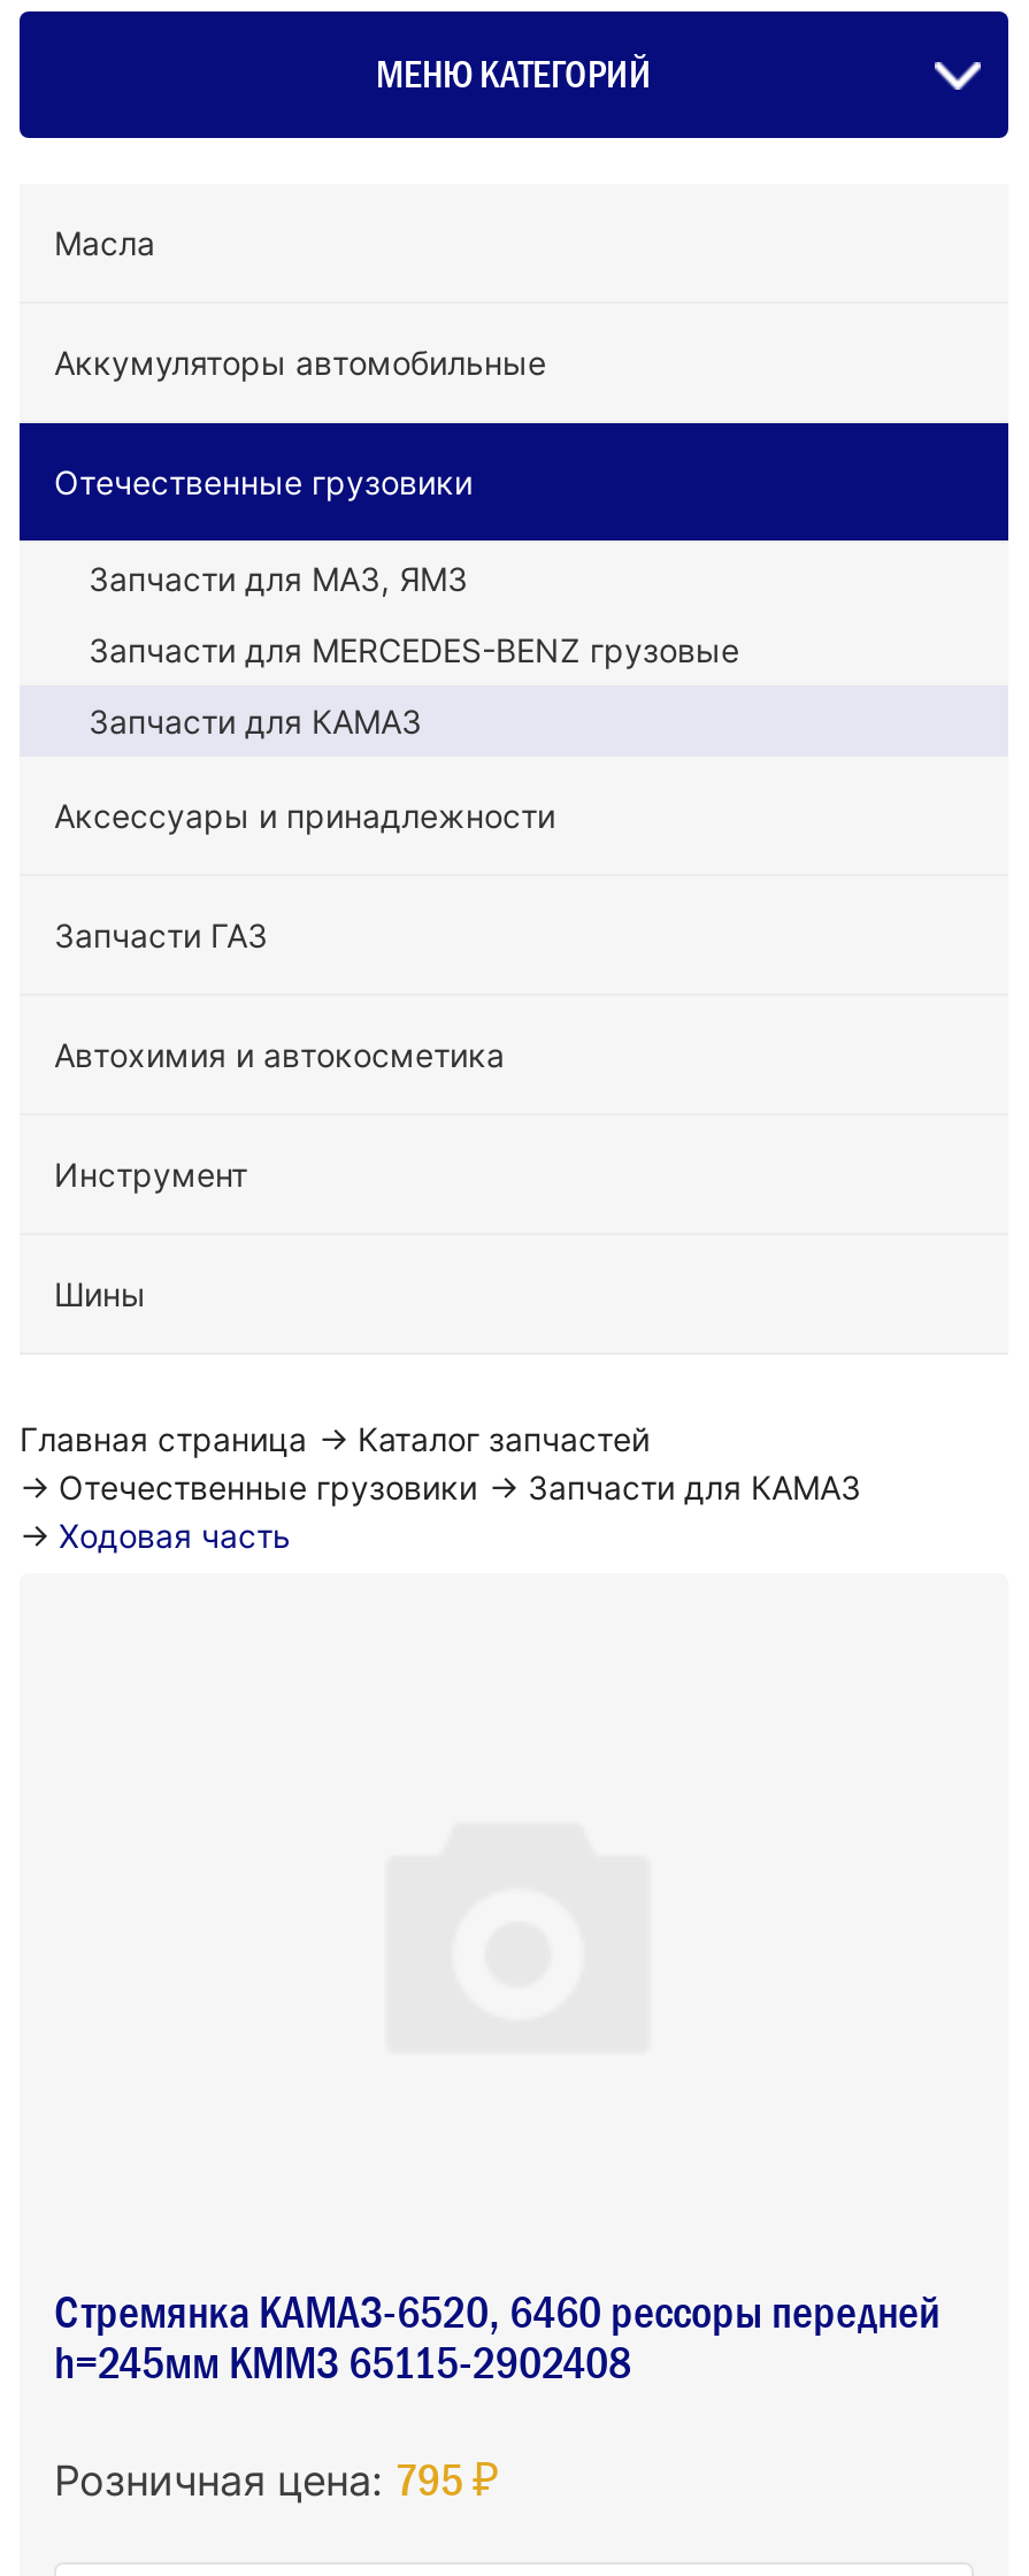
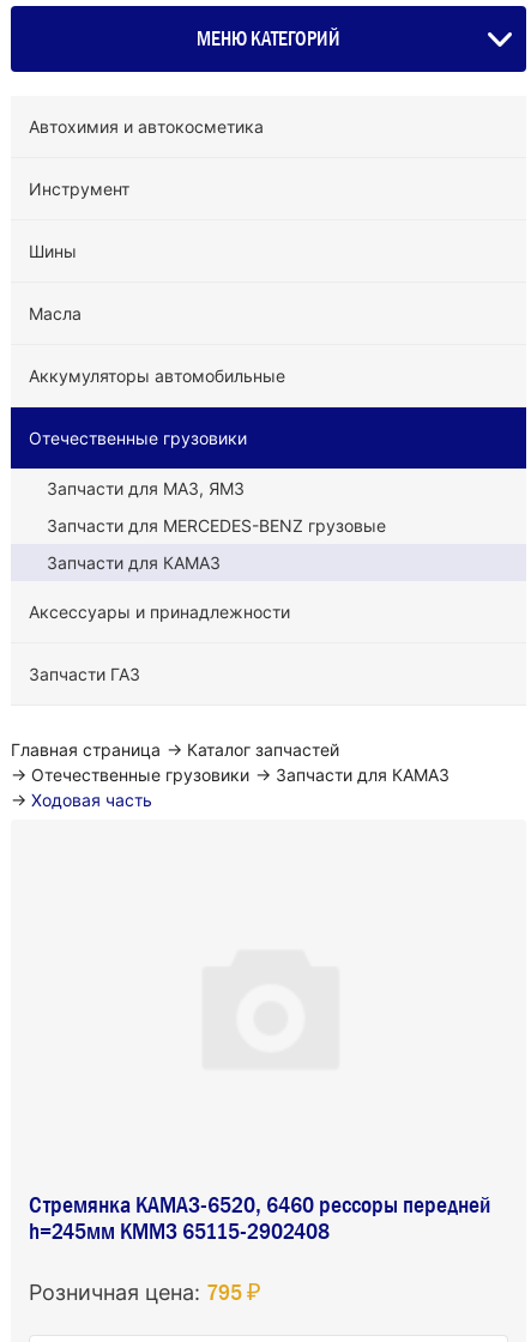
moved down: Масла | Аккумуляторы автомобильные | Отечественные грузовики | Запчасти для МАЗ, ЯМЗ | Запчасти для MERCEDES-BENZ грузовые | Запчасти для КАМАЗ | Аксессуары и принадлежности | Запчасти ГАЗ

moved up: Автохимия и автокосметика | Инструмент | Шины
